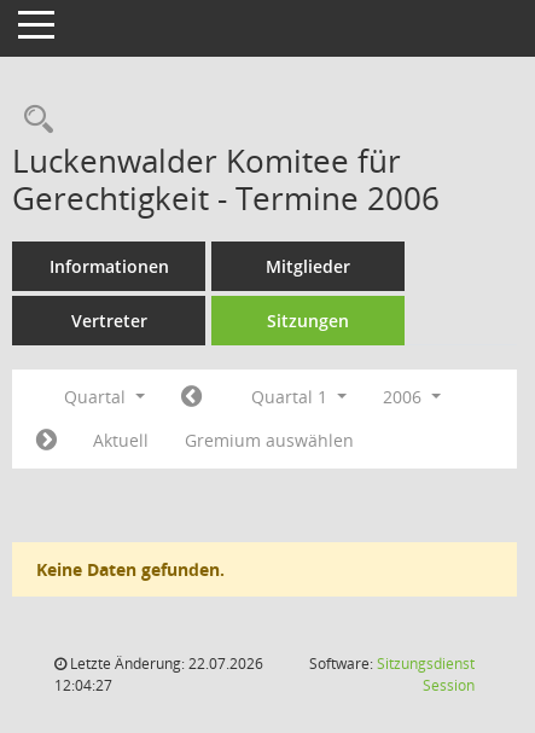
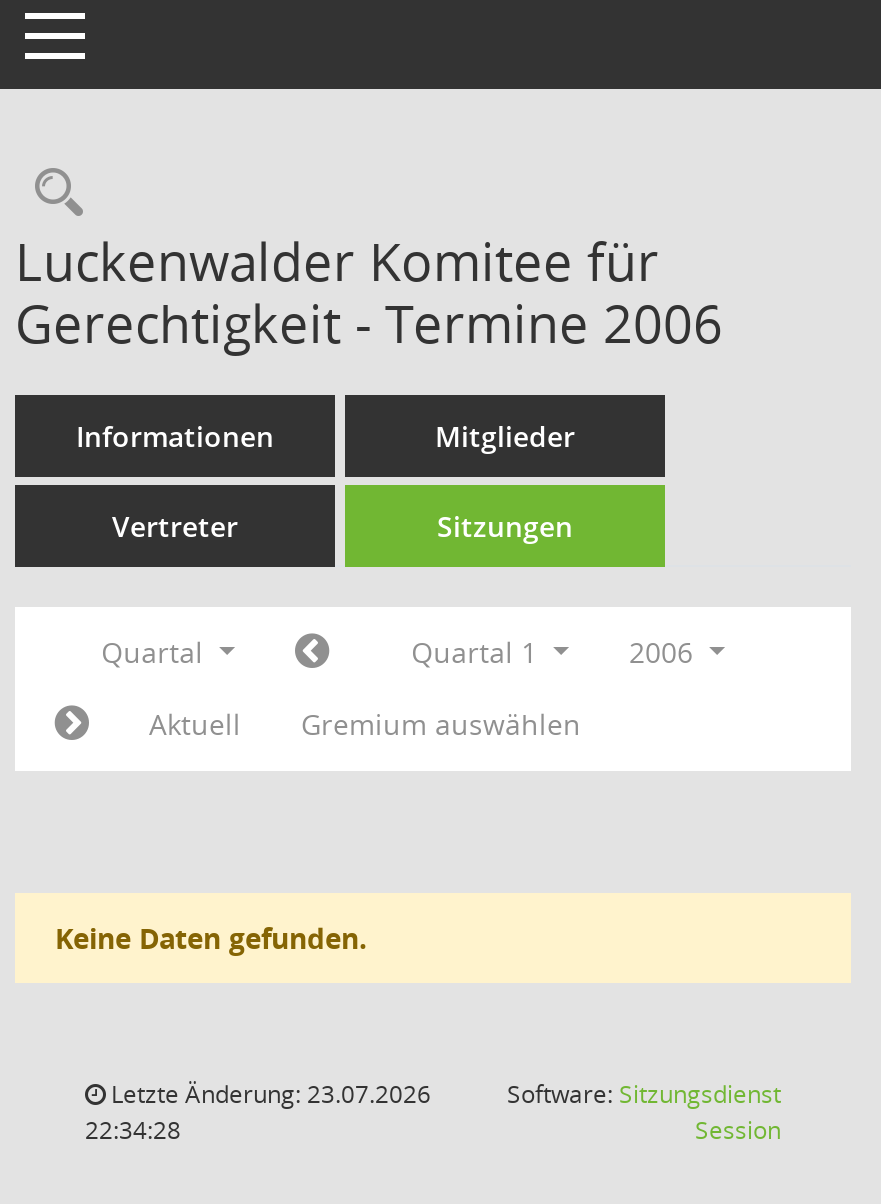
- Letzte Änderung: 22.07.2026
+ Letzte Änderung: 23.07.2026

- 12:04:27
+ 22:34:28
